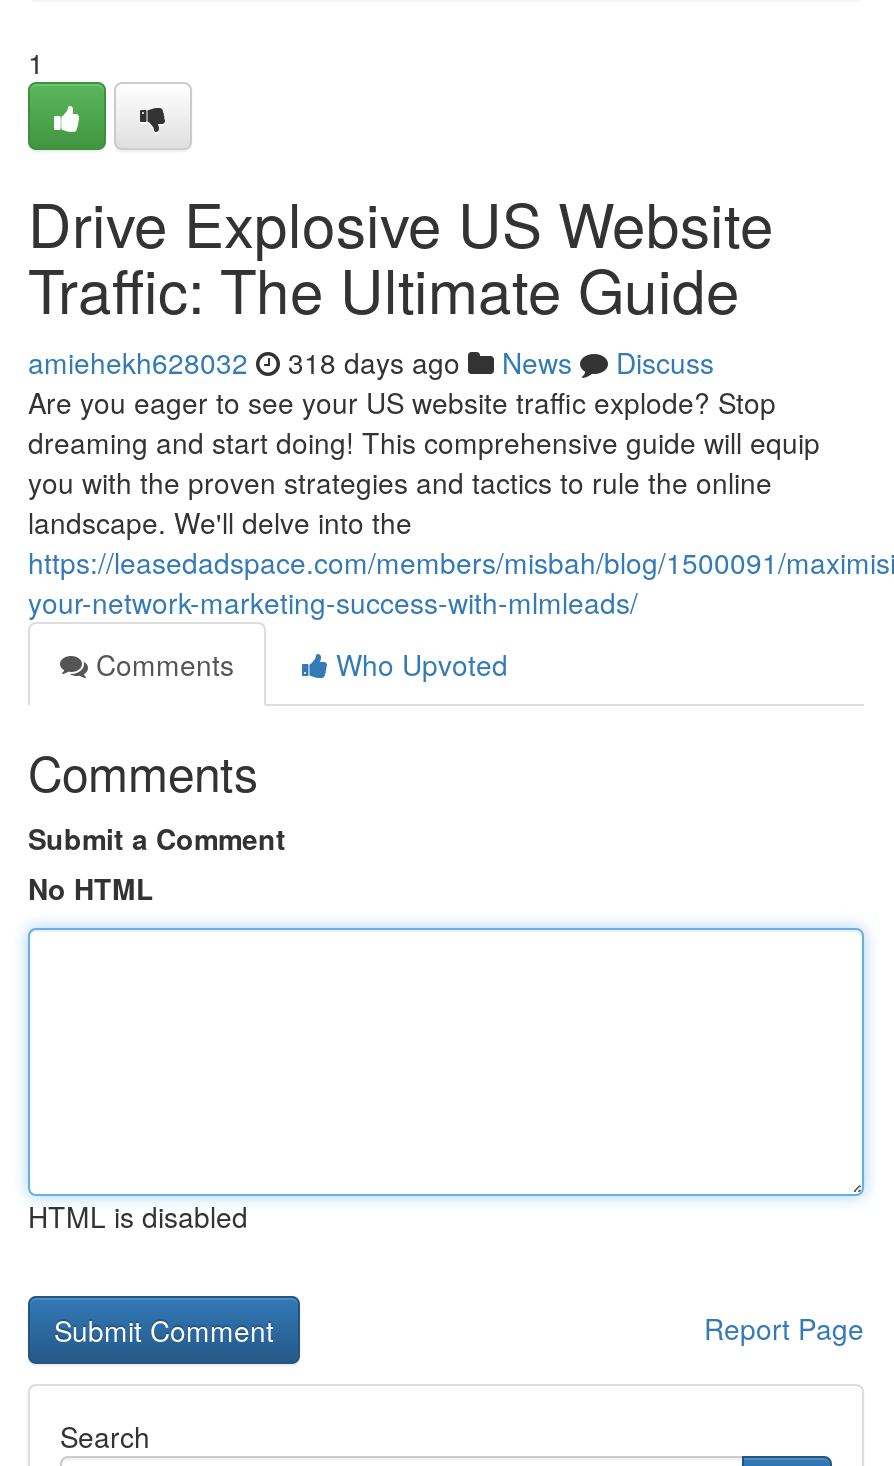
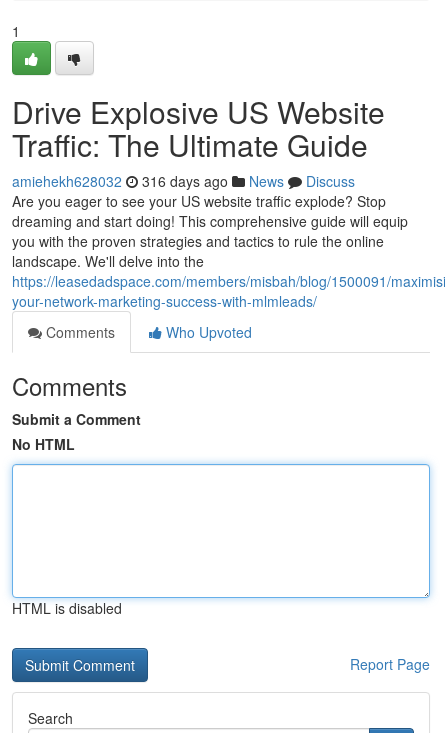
- amiehekh628032 318 days ago News Discuss
+ amiehekh628032 316 days ago News Discuss
